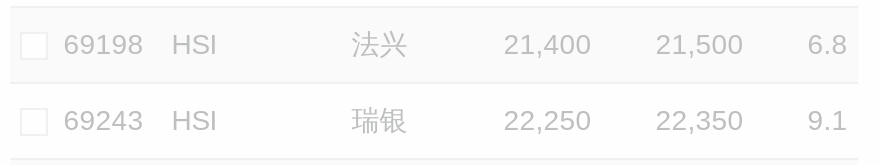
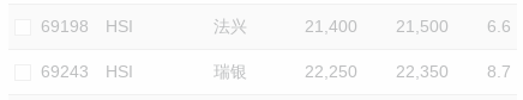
- 21,400 21,500 6.8
+ 21,400 21,500 6.6

- 22,250 22,350 9.1
+ 22,250 22,350 8.7
